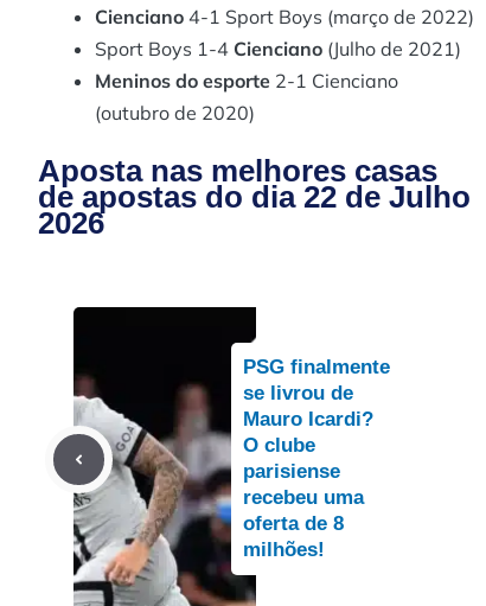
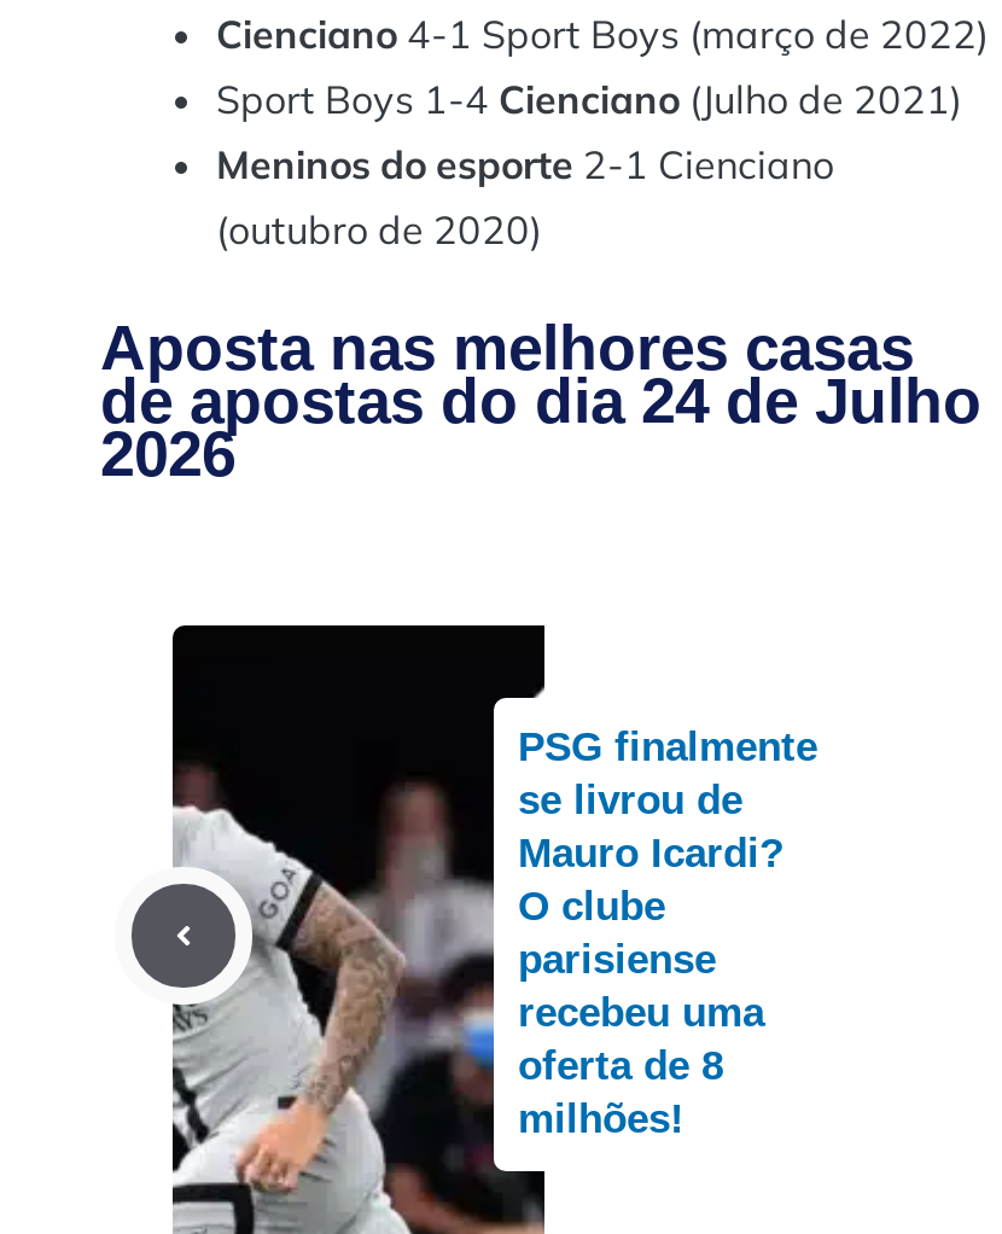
- de apostas do dia 22 de Julho
+ de apostas do dia 24 de Julho
